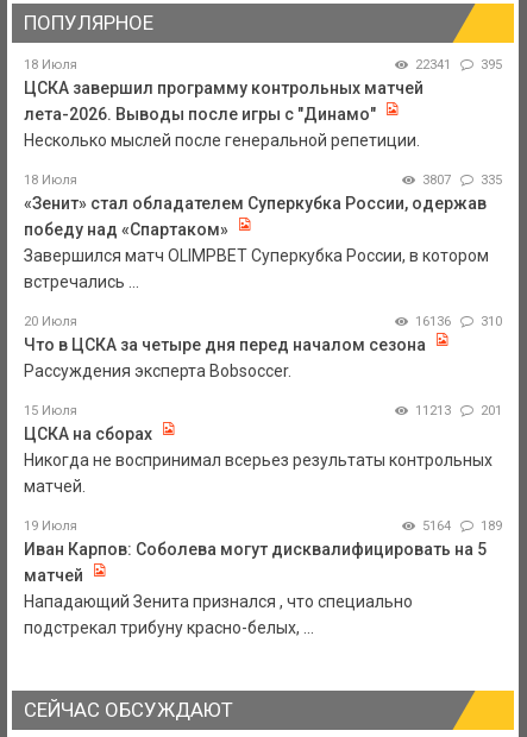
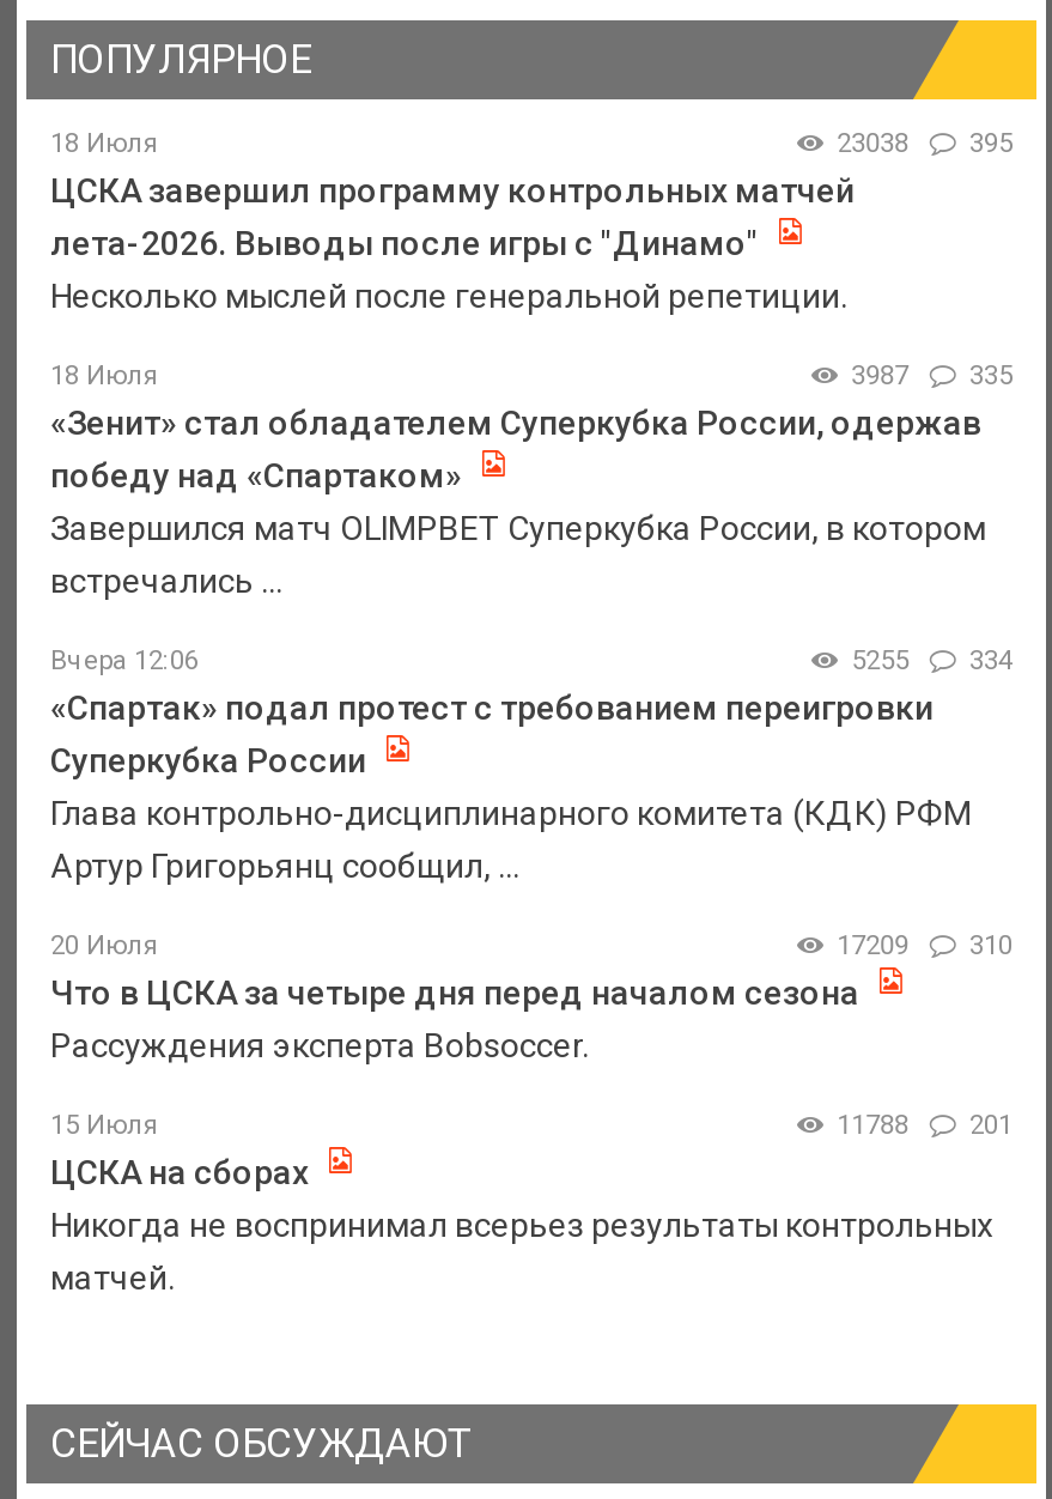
- 22341 395
+ 23038 395

- 3807 335
+ 3987 335

+ Вчера 12:06
+ 5255
+ 334
+ «Спартак» подал протест с требованием переигровки
+ Суперкубка России
+ Глава контрольно-дисциплинарного комитета (КДК) РФМ
+ Артур Григорьянц сообщил, ...

moved down: 20 Июля | 310 | Что в ЦСКА за четыре дня перед началом сезона | ... | Никогда не воспринимал всерьез результаты контрольных | матчей.

- 16136 310
+ 17209 310

- 11213 201
+ 11788 201

- 19 Июля
- 5164
- 189
- Иван Карпов: Соболева могут дисквалифицировать на 5
- матчей
- Нападающий Зенита признался , что специально
- подстрекал трибуну красно-белых, ...
